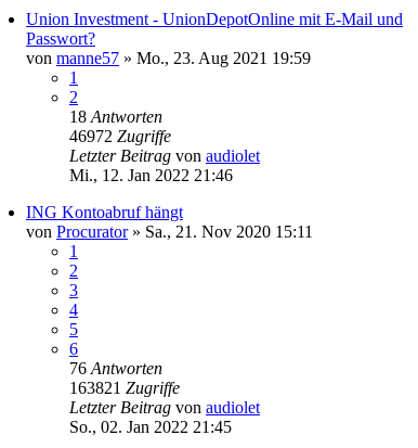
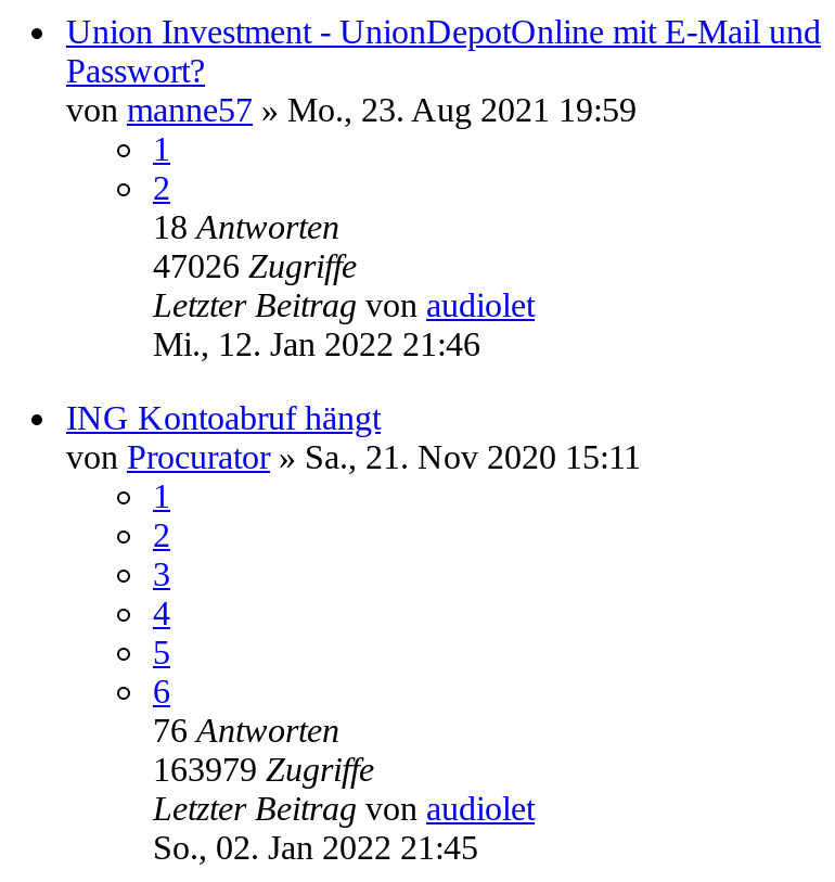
- 46972 Zugriffe
+ 47026 Zugriffe

- 163821 Zugriffe
+ 163979 Zugriffe
